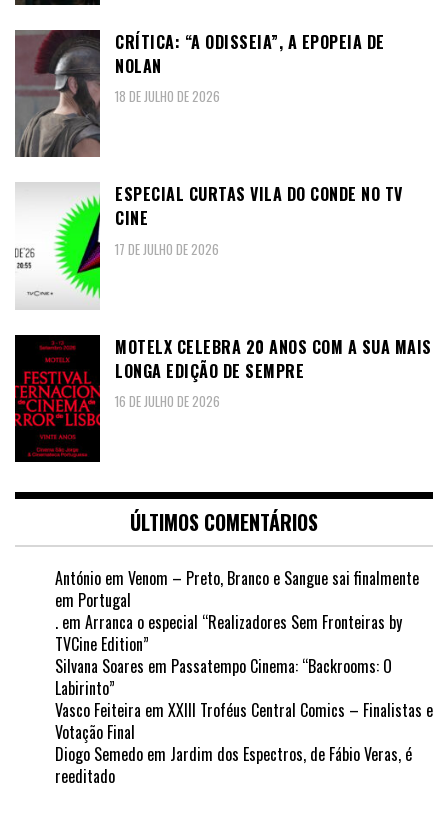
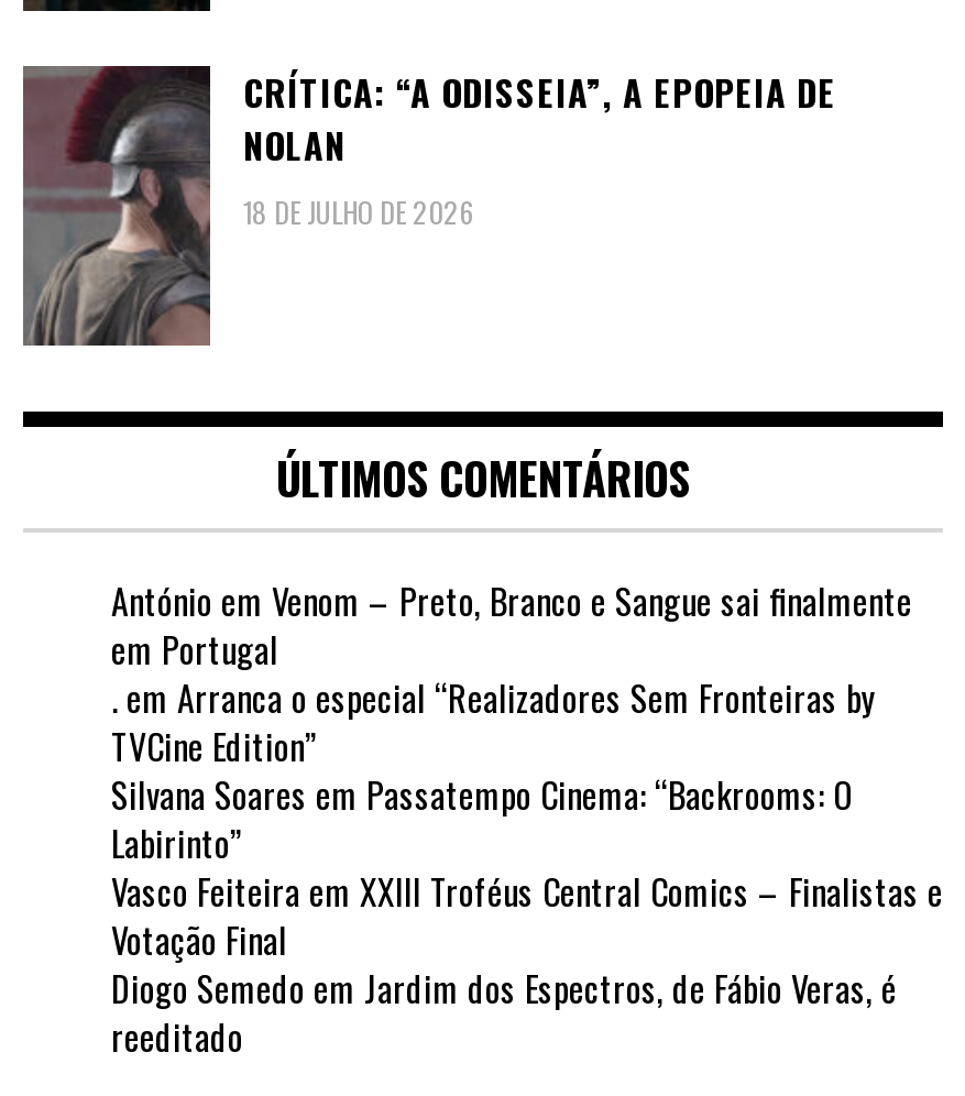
- [image]
- ESPECIAL CURTAS VILA DO CONDE NO TV
- CINE
- 17 DE JULHO DE 2026

- [image]
- MOTELX CELEBRA 20 ANOS COM A SUA MAIS
- LONGA EDIÇÃO DE SEMPRE
- 16 DE JULHO DE 2026
